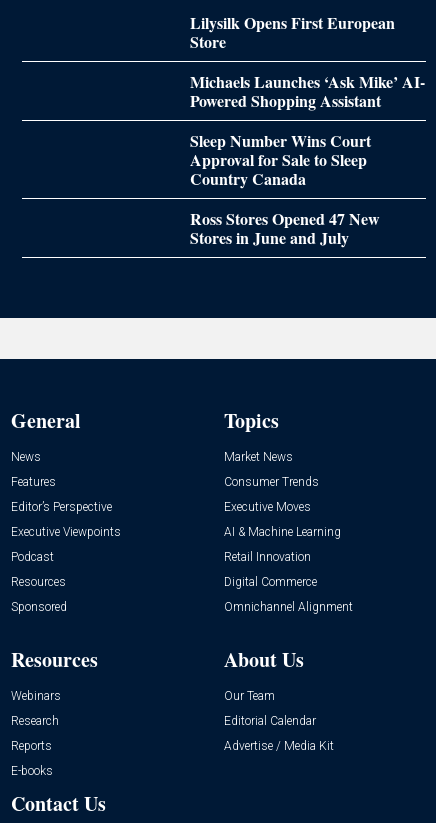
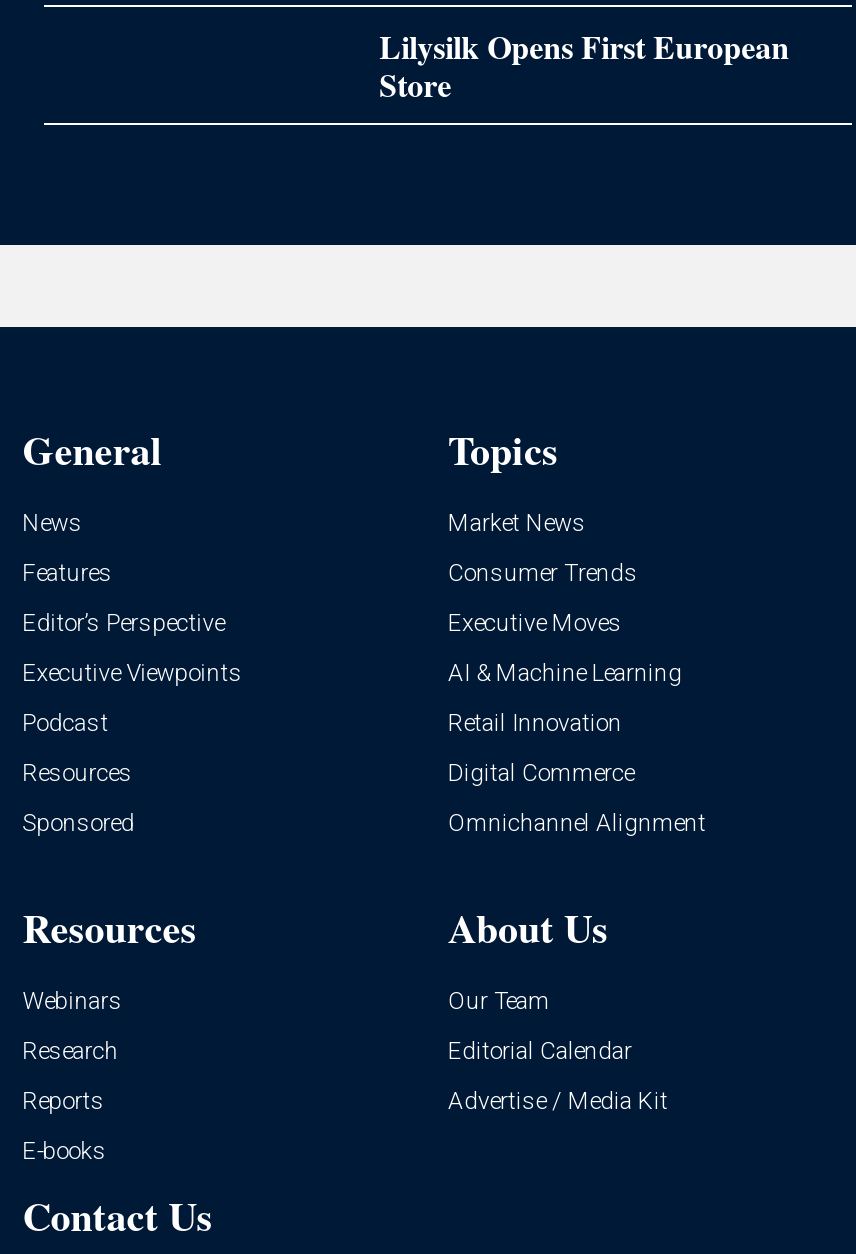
- Michaels Launches ‘Ask Mike’ AI-
- Powered Shopping Assistant
- Sleep Number Wins Court
- Approval for Sale to Sleep
- Country Canada
- Ross Stores Opened 47 New
- Stores in June and July
